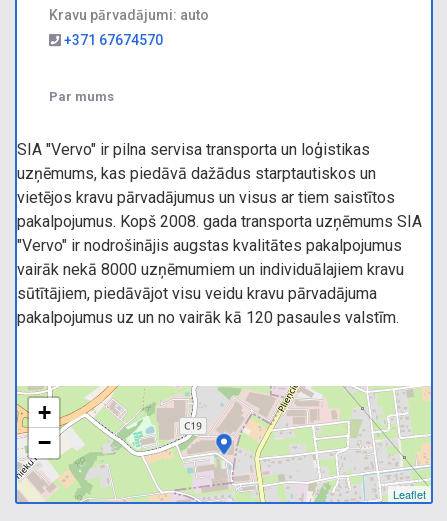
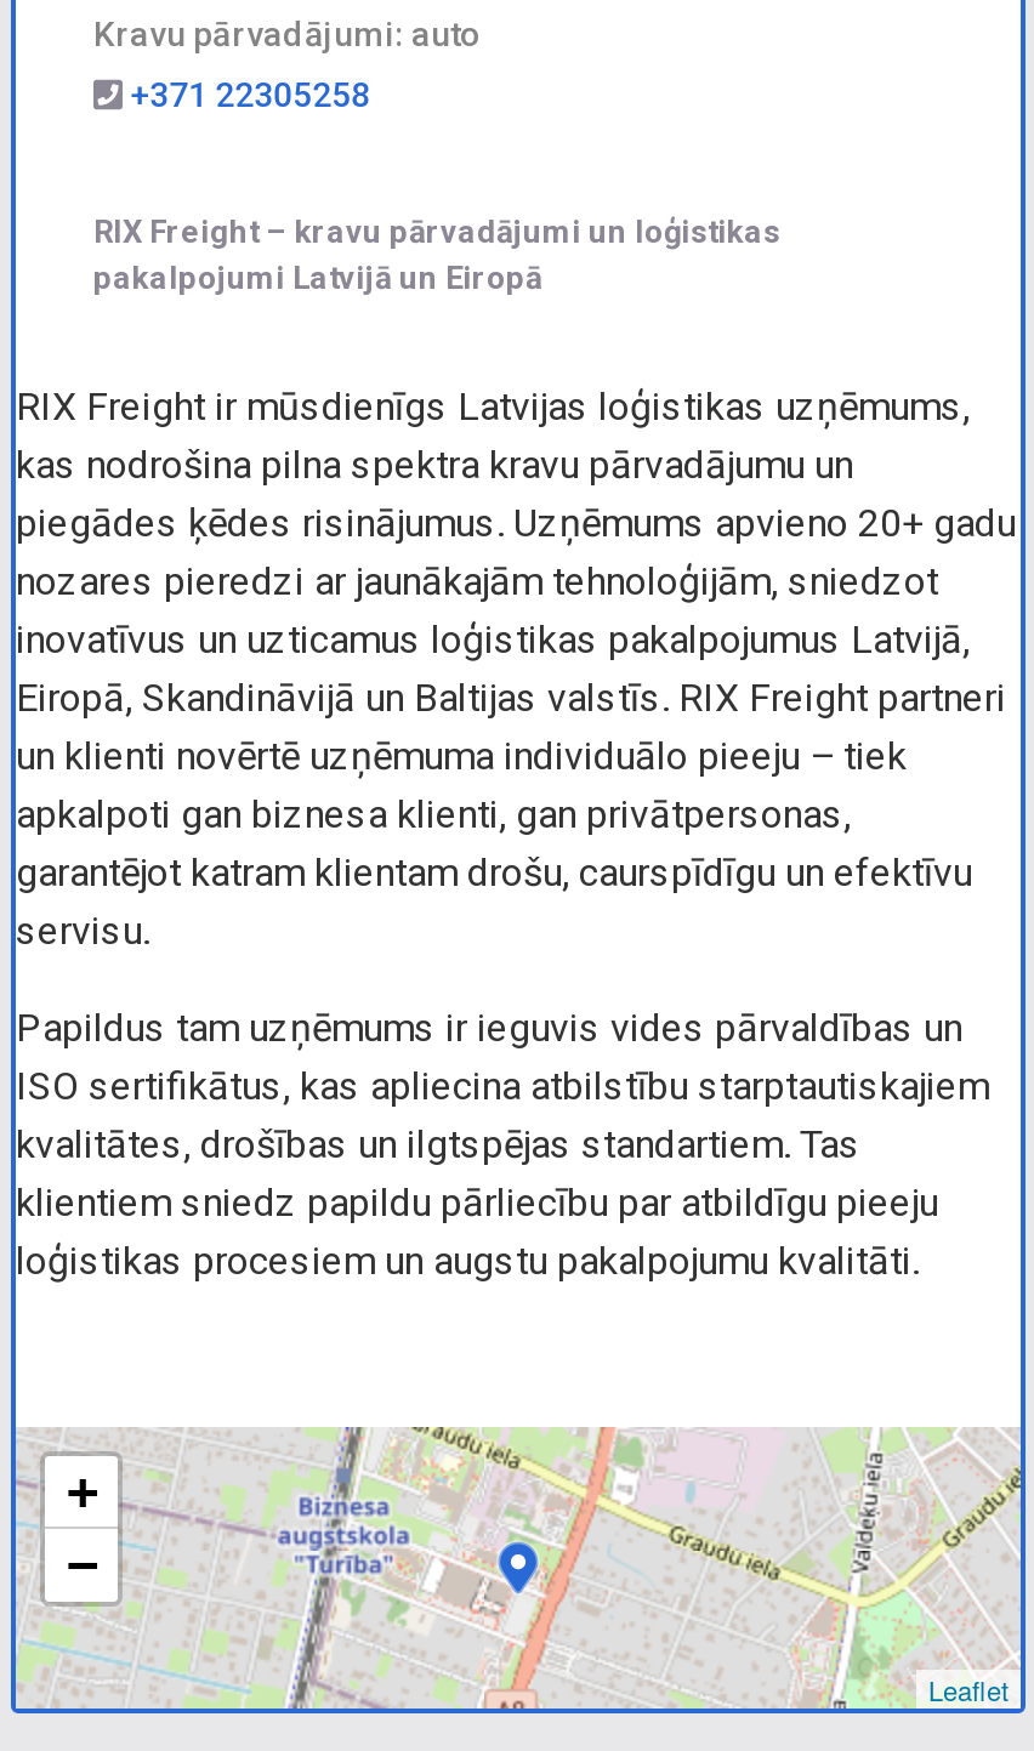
- +371 67674570
+ +371 22305258

- Par mums
- SIA "Vervo" ir pilna servisa transporta un loģistikas
- uzņēmums, kas piedāvā dažādus starptautiskos un
- vietējos kravu pārvadājumus un visus ar tiem saistītos
- pakalpojumus. Kopš 2008. gada transporta uzņēmums SIA
- "Vervo" ir nodrošinājis augstas kvalitātes pakalpojumus
- vairāk nekā 8000 uzņēmumiem un individuālajiem kravu
- sūtītājiem, piedāvājot visu veidu kravu pārvadājuma
- pakalpojumus uz un no vairāk kā 120 pasaules valstīm.
+ RIX Freight – kravu pārvadājumi un loģistikas
+ pakalpojumi Latvijā un Eiropā
+ RIX Freight ir mūsdienīgs Latvijas loģistikas uzņēmums,
+ kas nodrošina pilna spektra kravu pārvadājumu un
+ piegādes ķēdes risinājumus. Uzņēmums apvieno 20+ gadu
+ nozares pieredzi ar jaunākajām tehnoloģijām, sniedzot
+ inovatīvus un uzticamus loģistikas pakalpojumus Latvijā,
+ Eiropā, Skandināvijā un Baltijas valstīs. RIX Freight partneri
+ un klienti novērtē uzņēmuma individuālo pieeju – tiek
+ apkalpoti gan biznesa klienti, gan privātpersonas,
+ garantējot katram klientam drošu, caurspīdīgu un efektīvu
+ servisu.
+ Papildus tam uzņēmums ir ieguvis vides pārvaldības un
+ ISO sertifikātus, kas apliecina atbilstību starptautiskajiem
+ kvalitātes, drošības un ilgtspējas standartiem. Tas
+ klientiem sniedz papildu pārliecību par atbildīgu pieeju
+ loģistikas procesiem un augstu pakalpojumu kvalitāti.

- [image]
+ [image]
